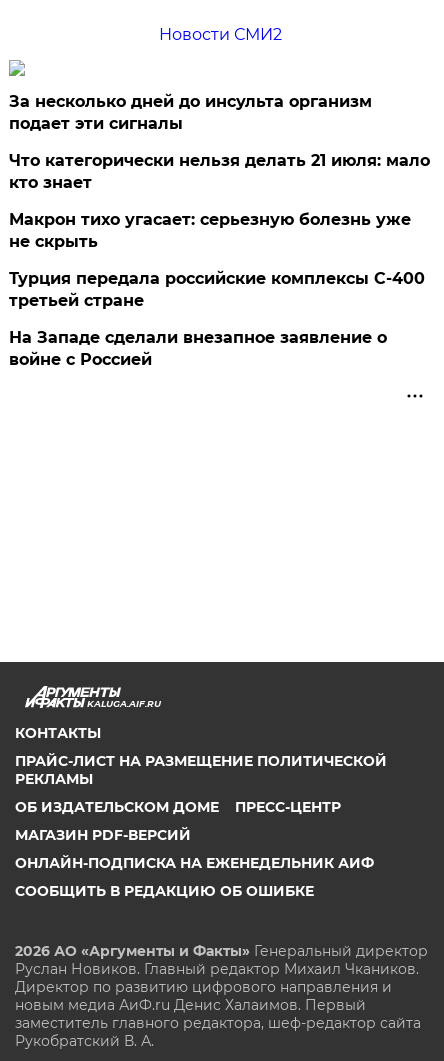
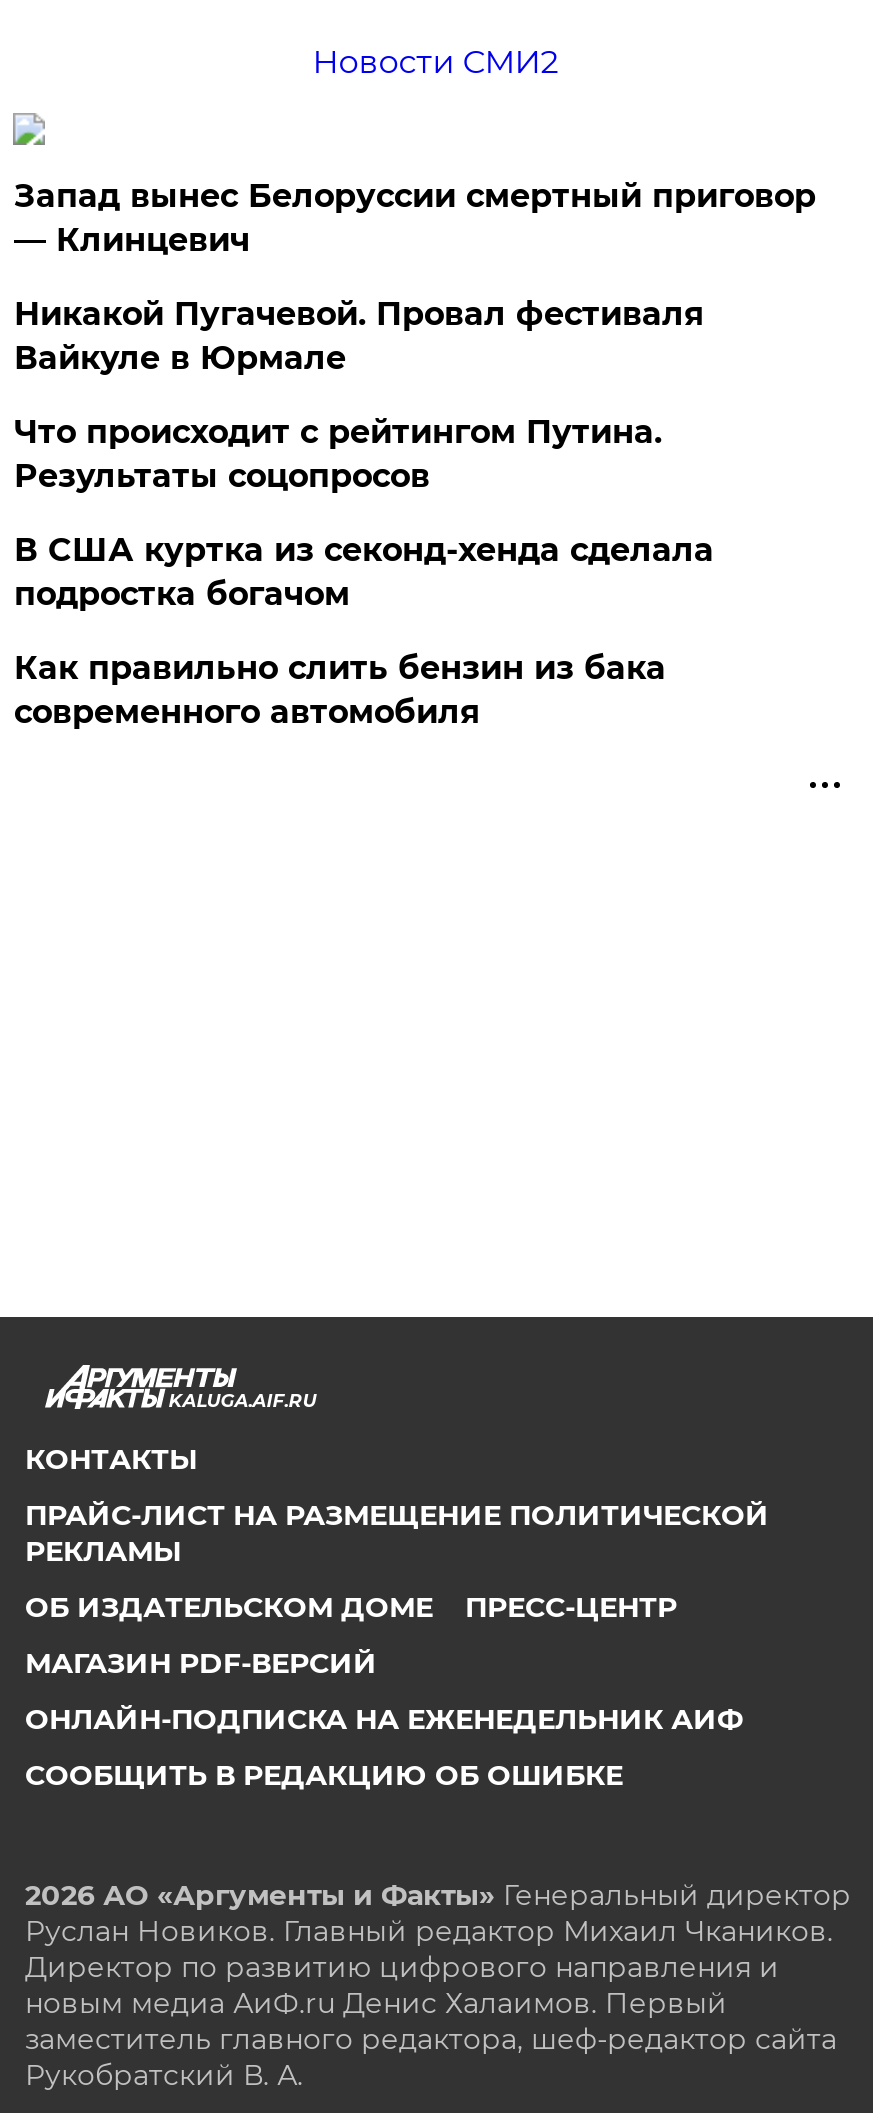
- За несколько дней до инсульта организм
- подает эти сигналы
+ Запад вынес Белоруссии смертный приговор
+ — Клинцевич

- Что категорически нельзя делать 21 июля: мало
- кто знает
+ Никакой Пугачевой. Провал фестиваля
+ Вайкуле в Юрмале

- Макрон тихо угасает: серьезную болезнь уже
- не скрыть
+ Что происходит с рейтингом Путина.
+ Результаты соцопросов

- Турция передала российские комплексы С-400
- третьей стране
+ В США куртка из секонд-хенда сделала
+ подростка богачом

- На Западе сделали внезапное заявление о
- войне с Россией
+ Как правильно слить бензин из бака
+ современного автомобиля
